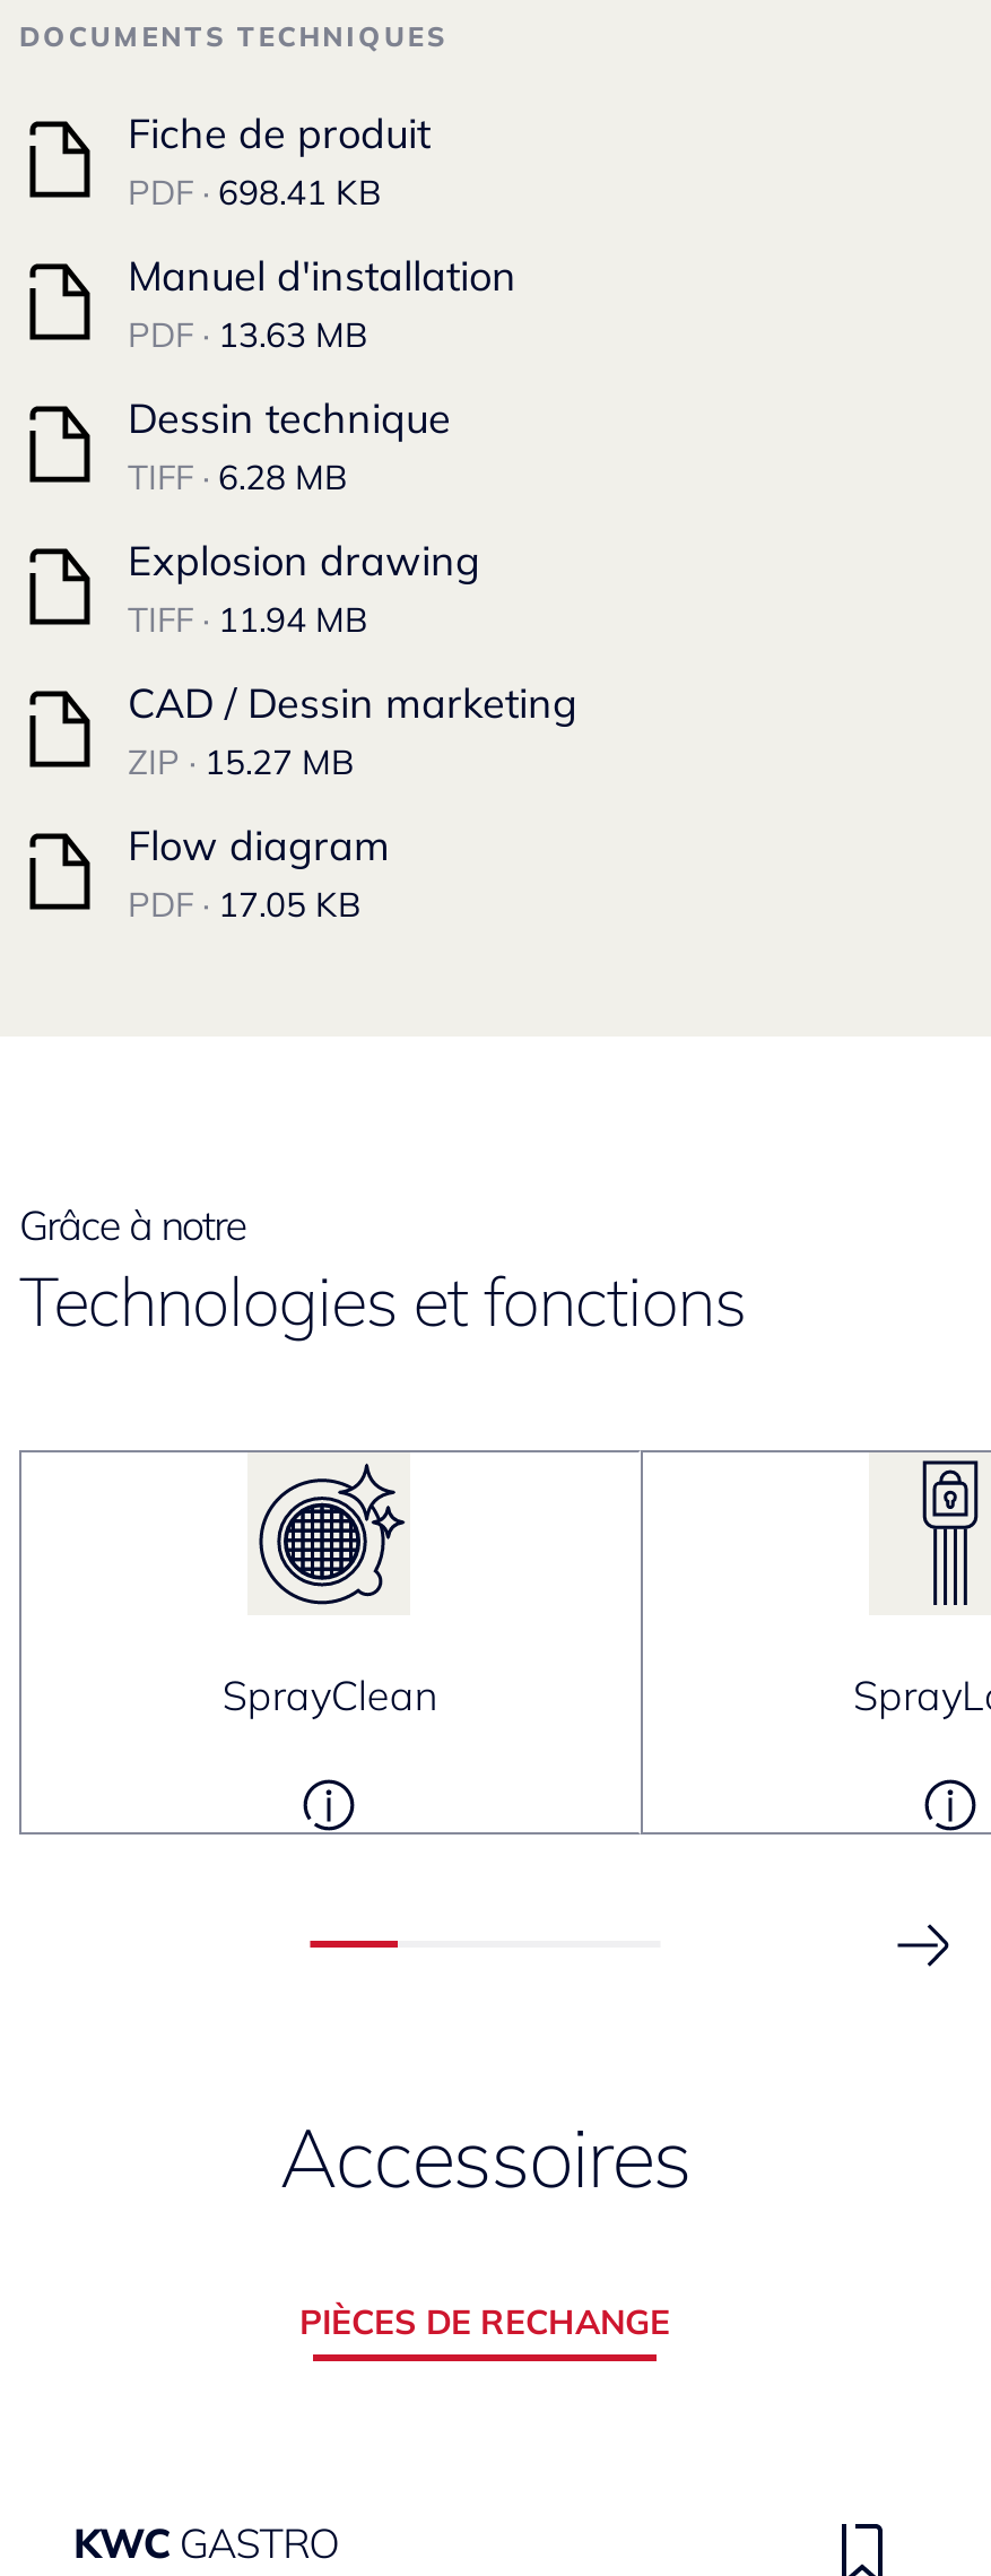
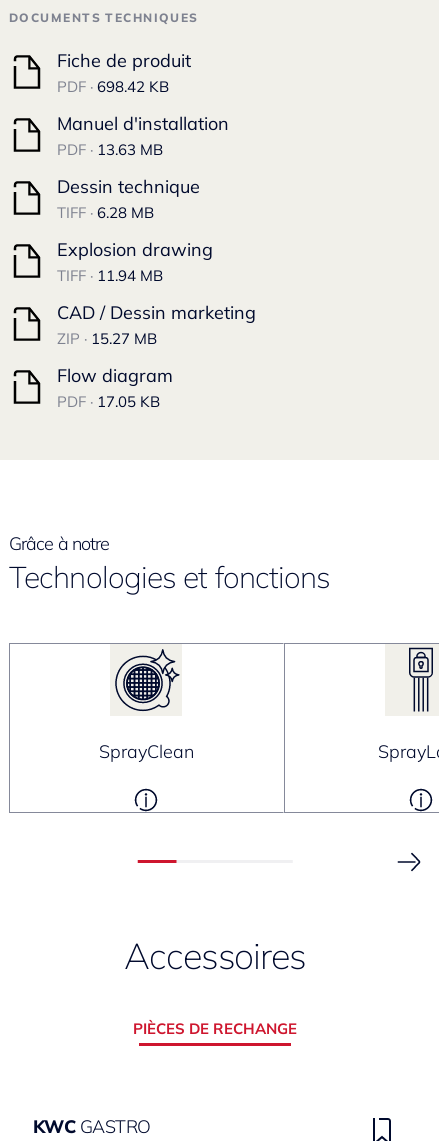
- PDF · 698.41 KB
+ PDF · 698.42 KB
